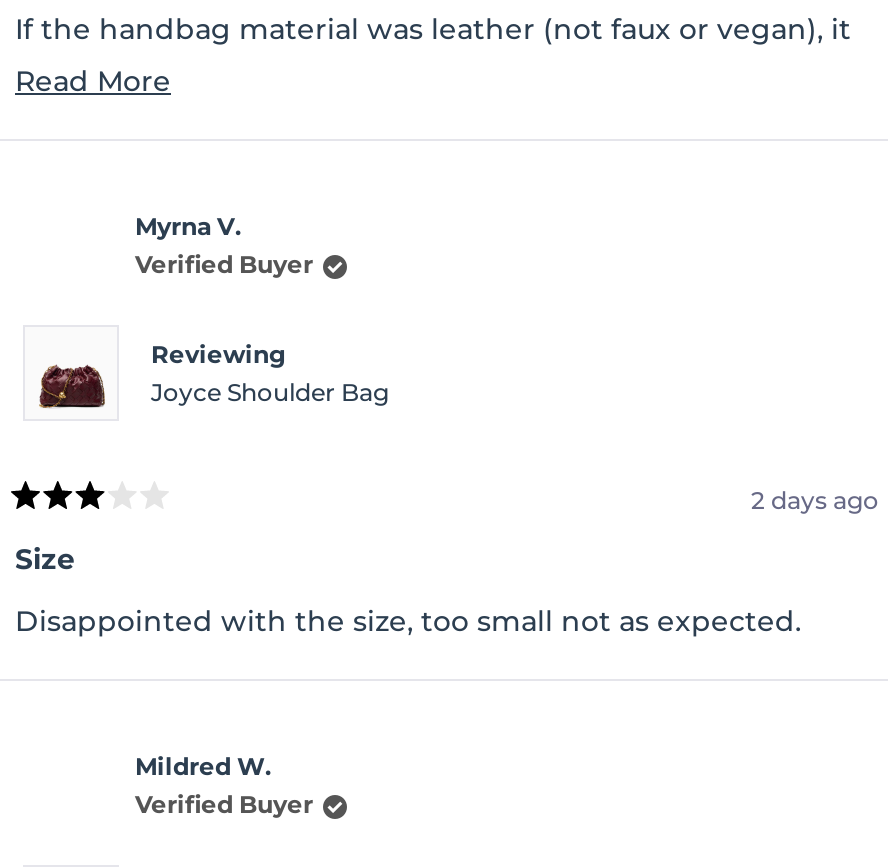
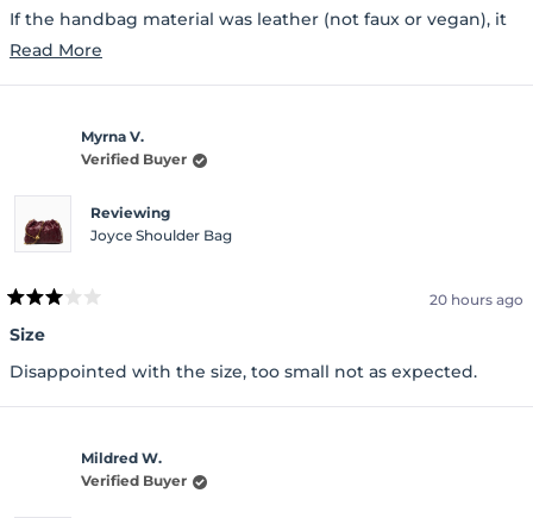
- 2 days ago
+ 20 hours ago
